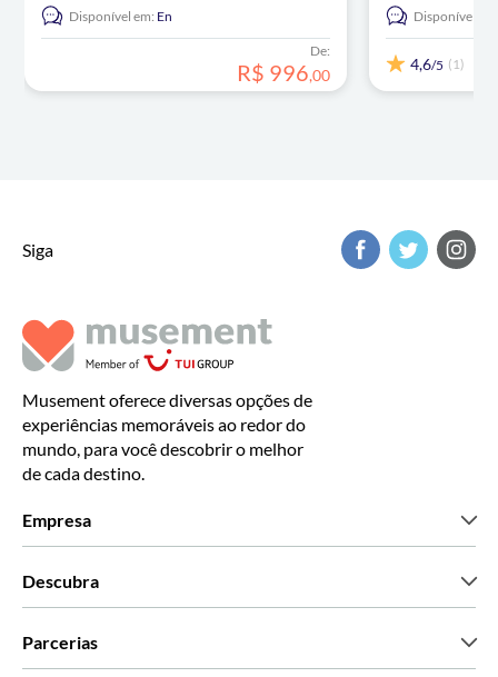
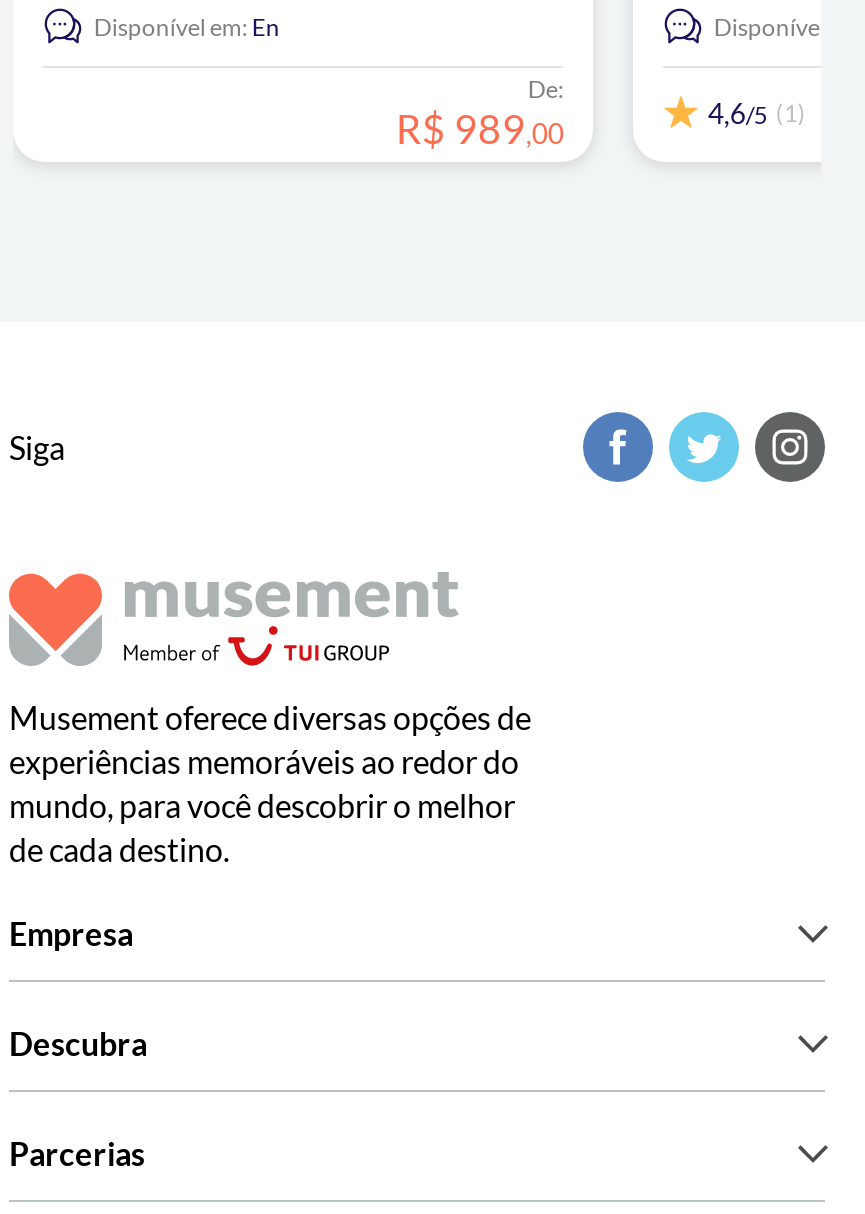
- R$ 996, 00
+ R$ 989, 00
